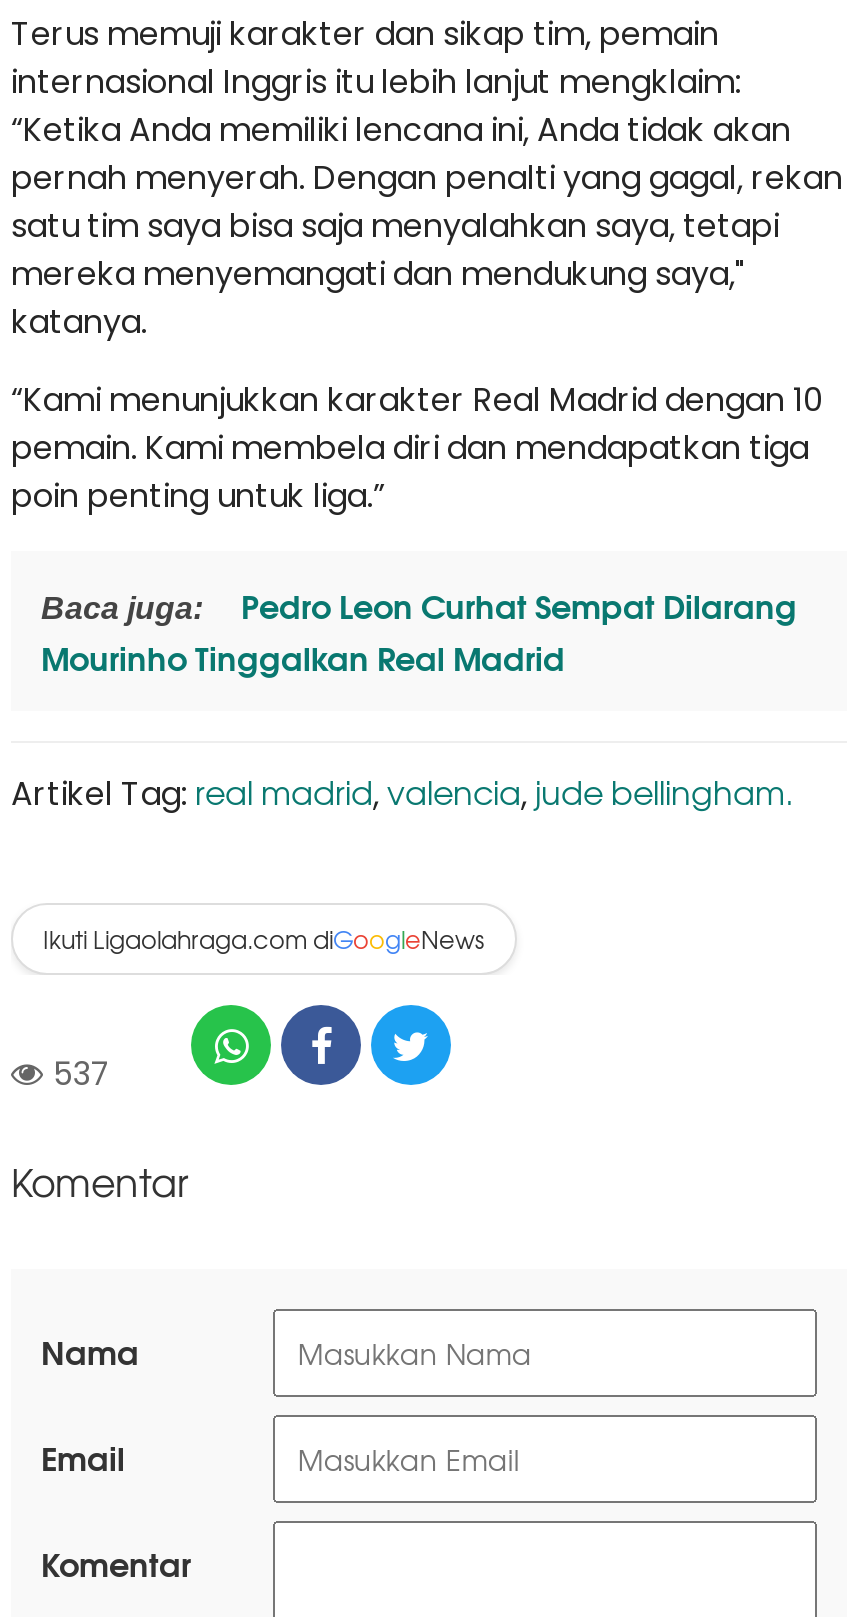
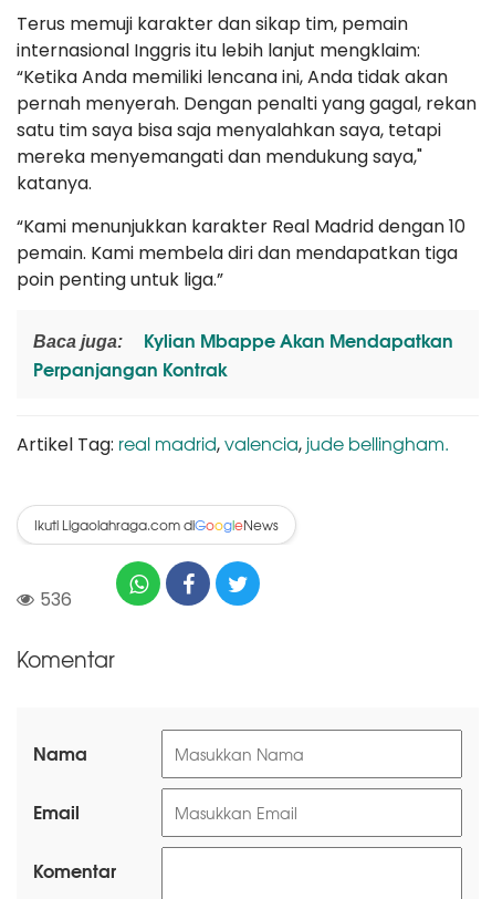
- Pedro Leon Curhat Sempat Dilarang
- Mourinho Tinggalkan Real Madrid
+ Kylian Mbappe Akan Mendapatkan
+ Perpanjangan Kontrak

- 537
+ 536
